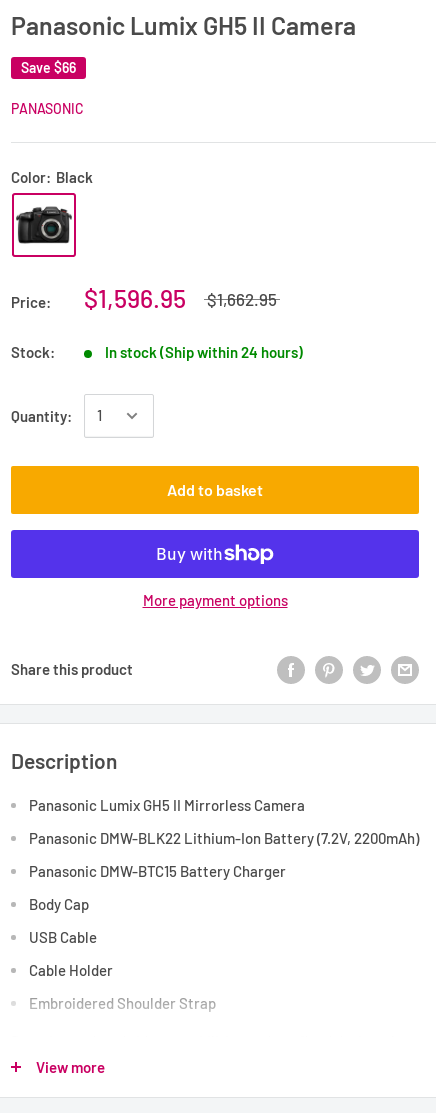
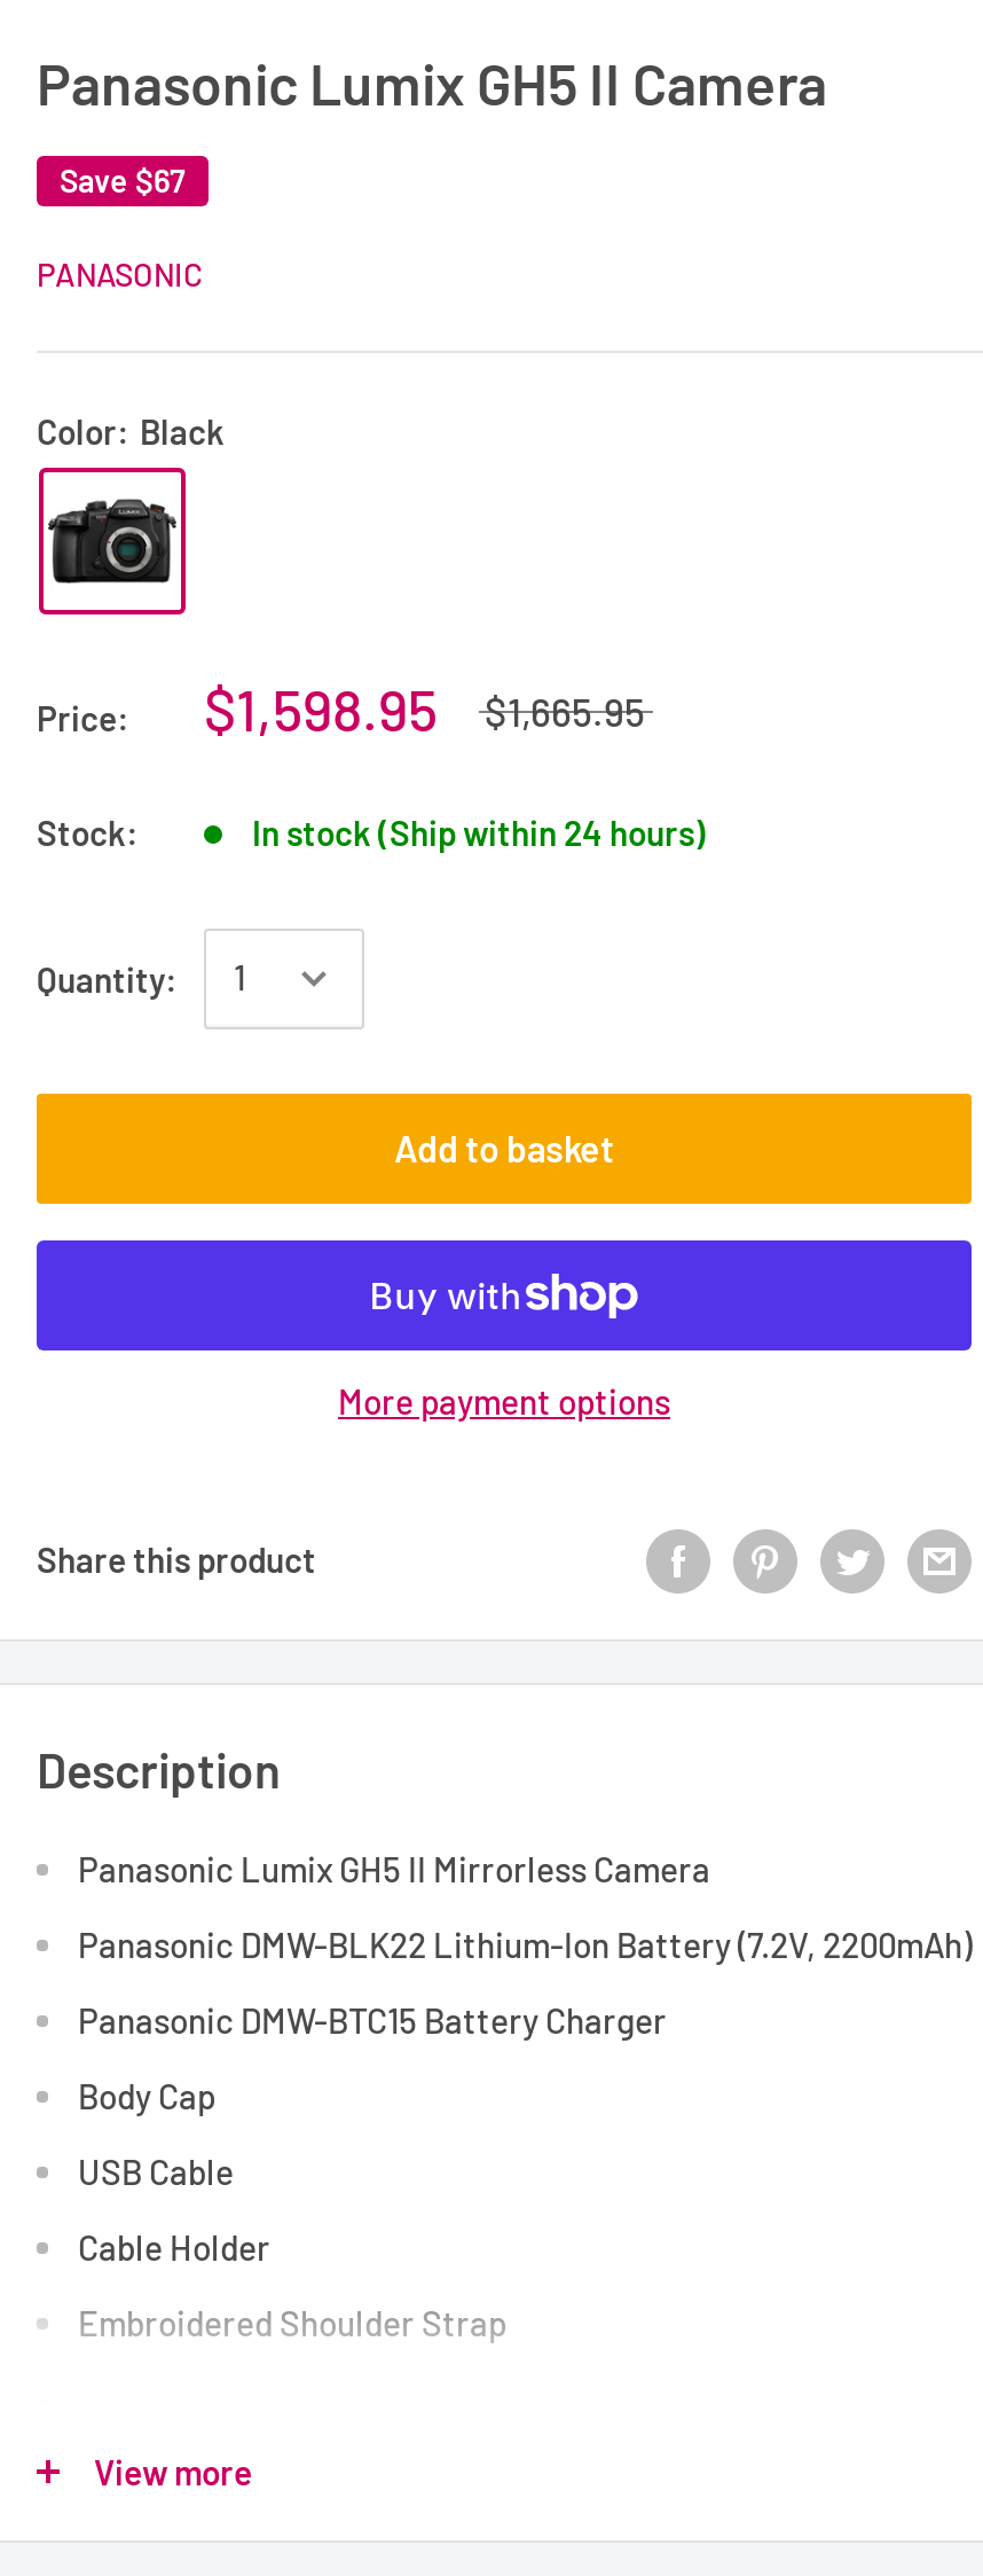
- Save $66
+ Save $67

- $1,596.95
+ $1,598.95

- $1,662.95
+ $1,665.95
